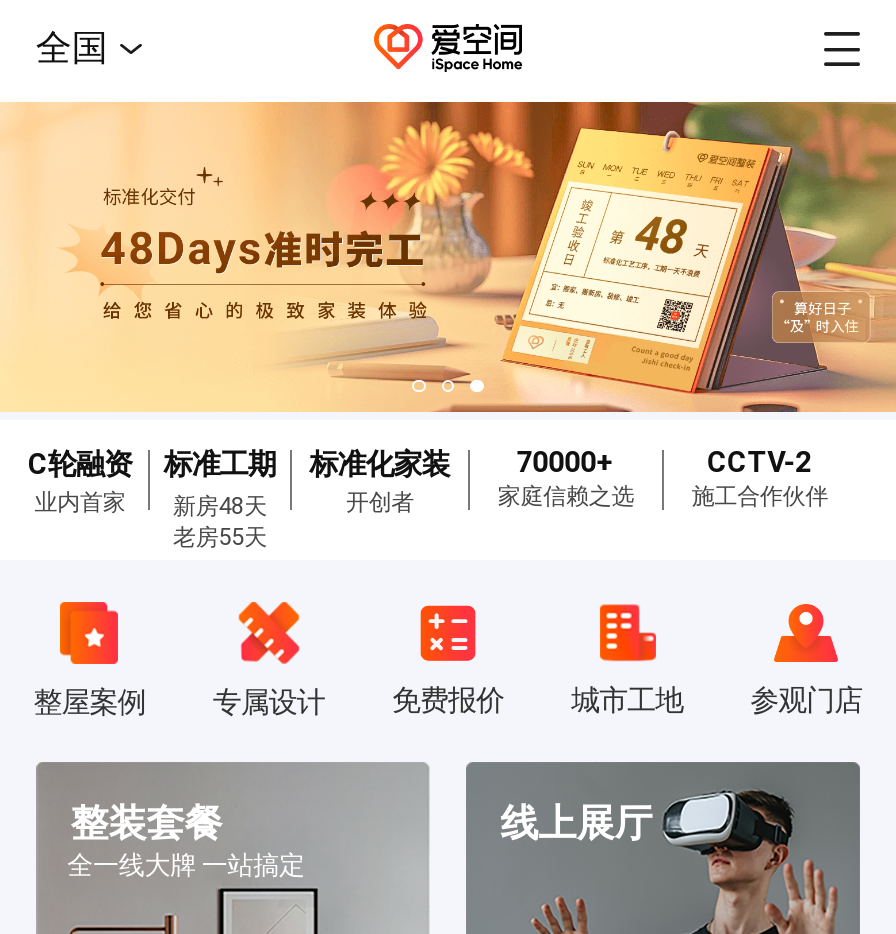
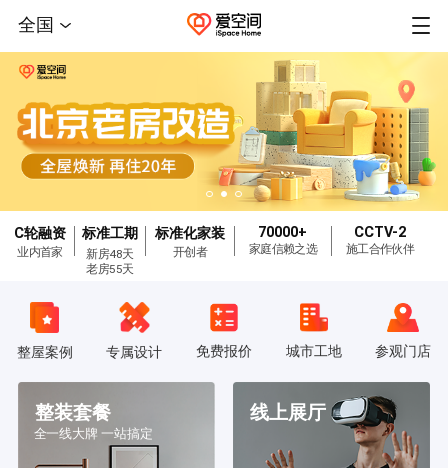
- [image]
+ [image]
